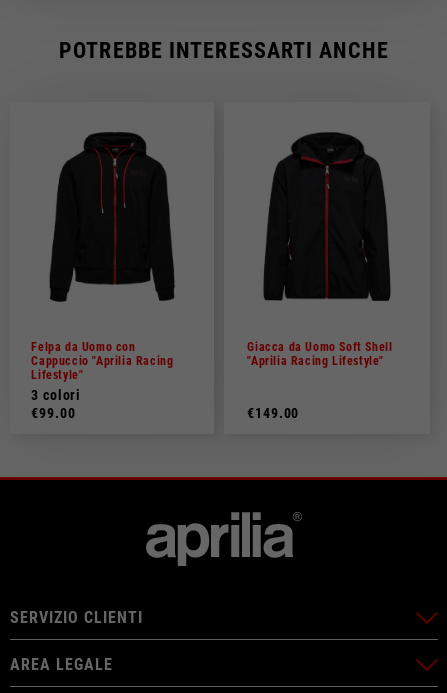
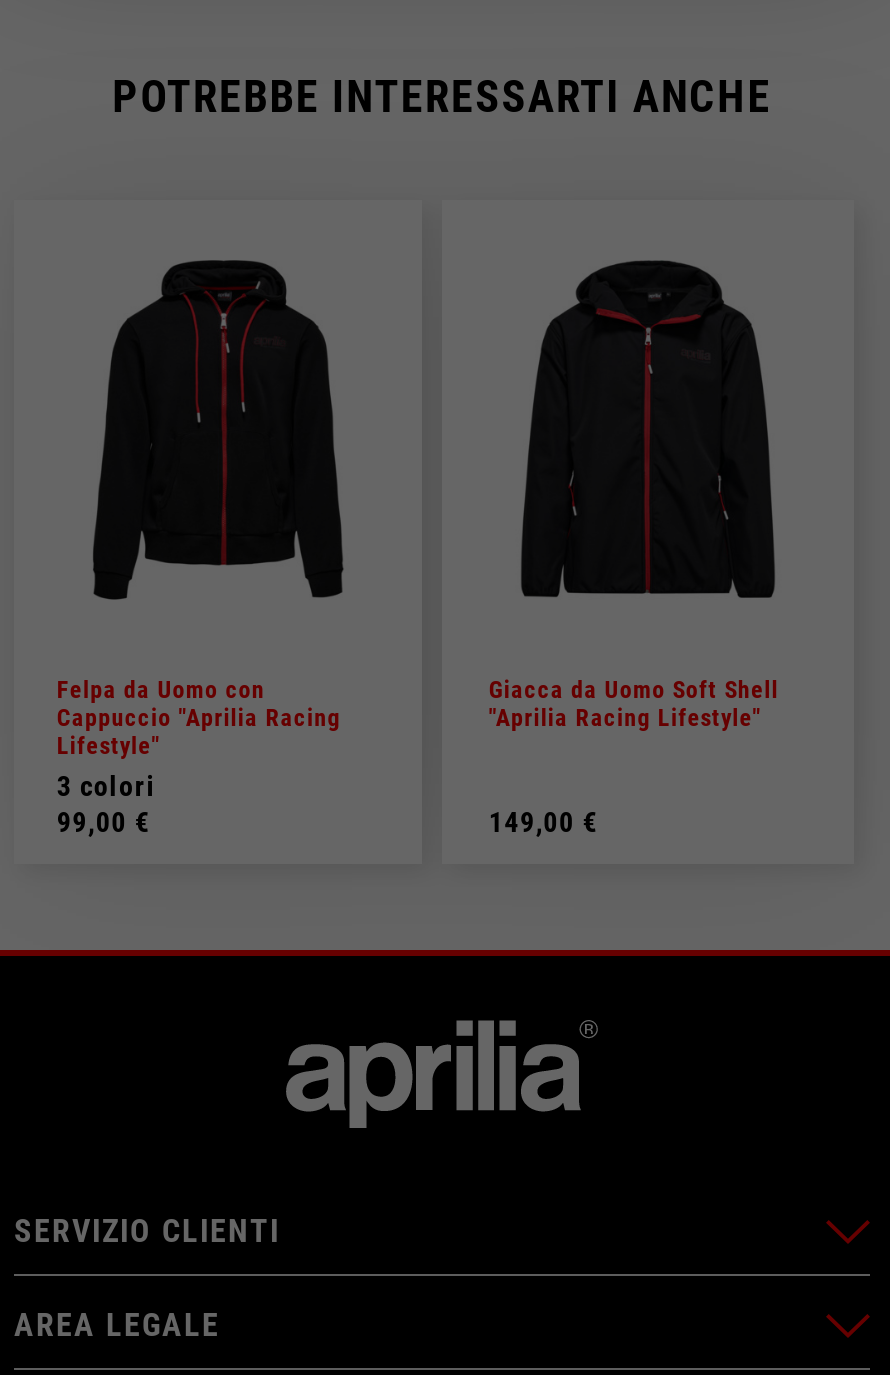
- €99.00
+ 99,00 €

- €149.00
+ 149,00 €
